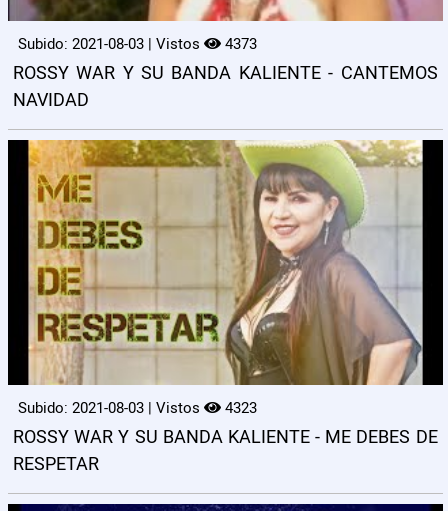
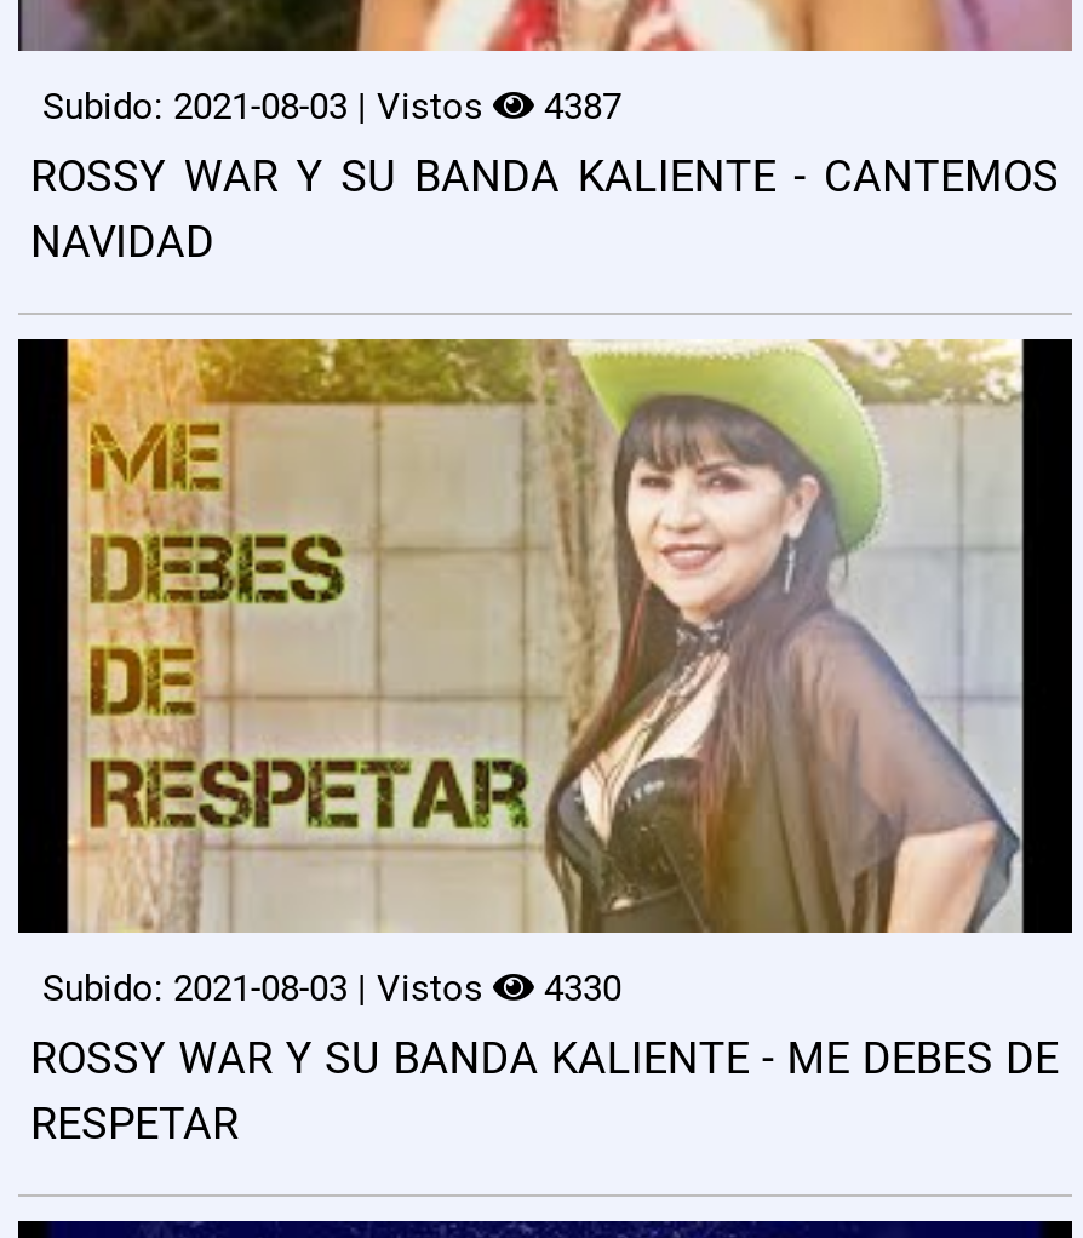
- 4373
+ 4387

- 4323
+ 4330
